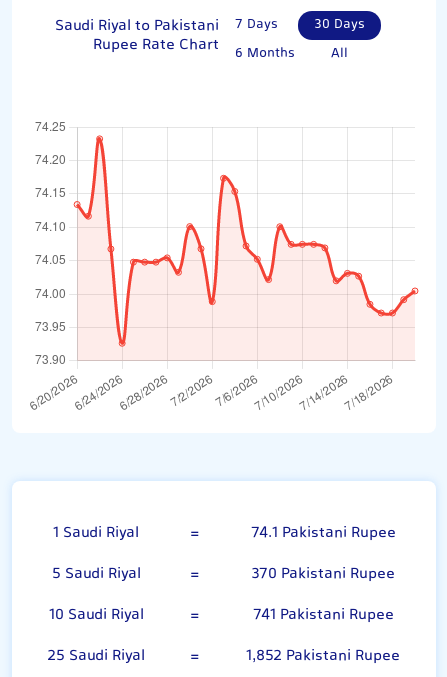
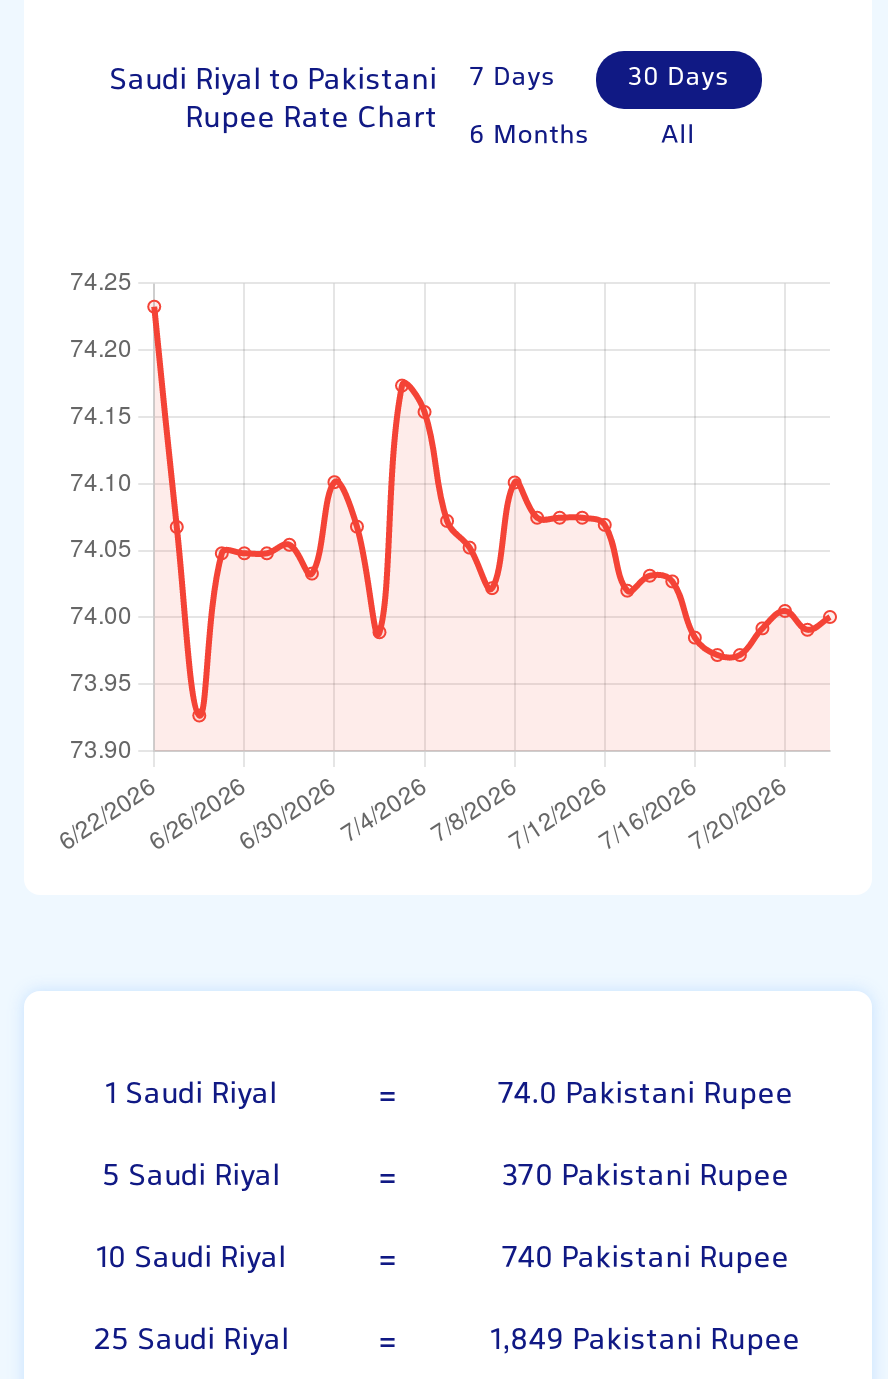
- [image]
+ [image]

- 74.1 Pakistani Rupee
+ 74.0 Pakistani Rupee

- 741 Pakistani Rupee
+ 740 Pakistani Rupee

- 1,852 Pakistani Rupee
+ 1,849 Pakistani Rupee
